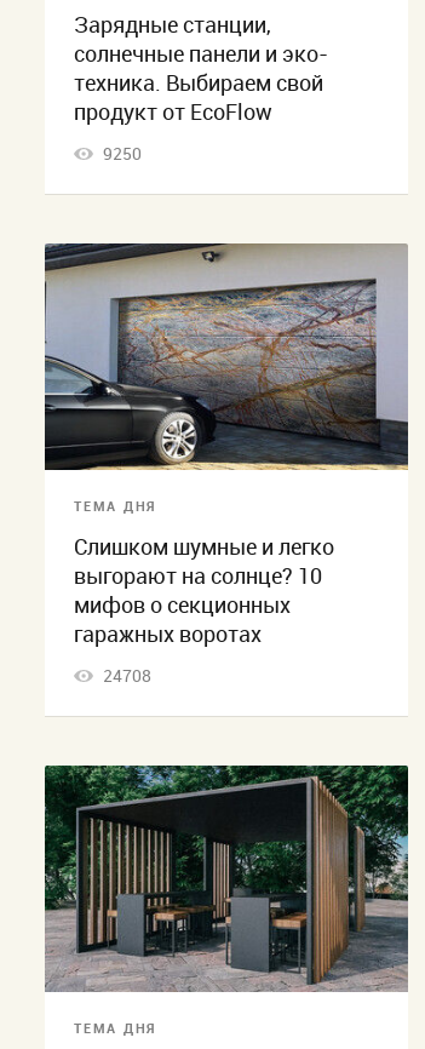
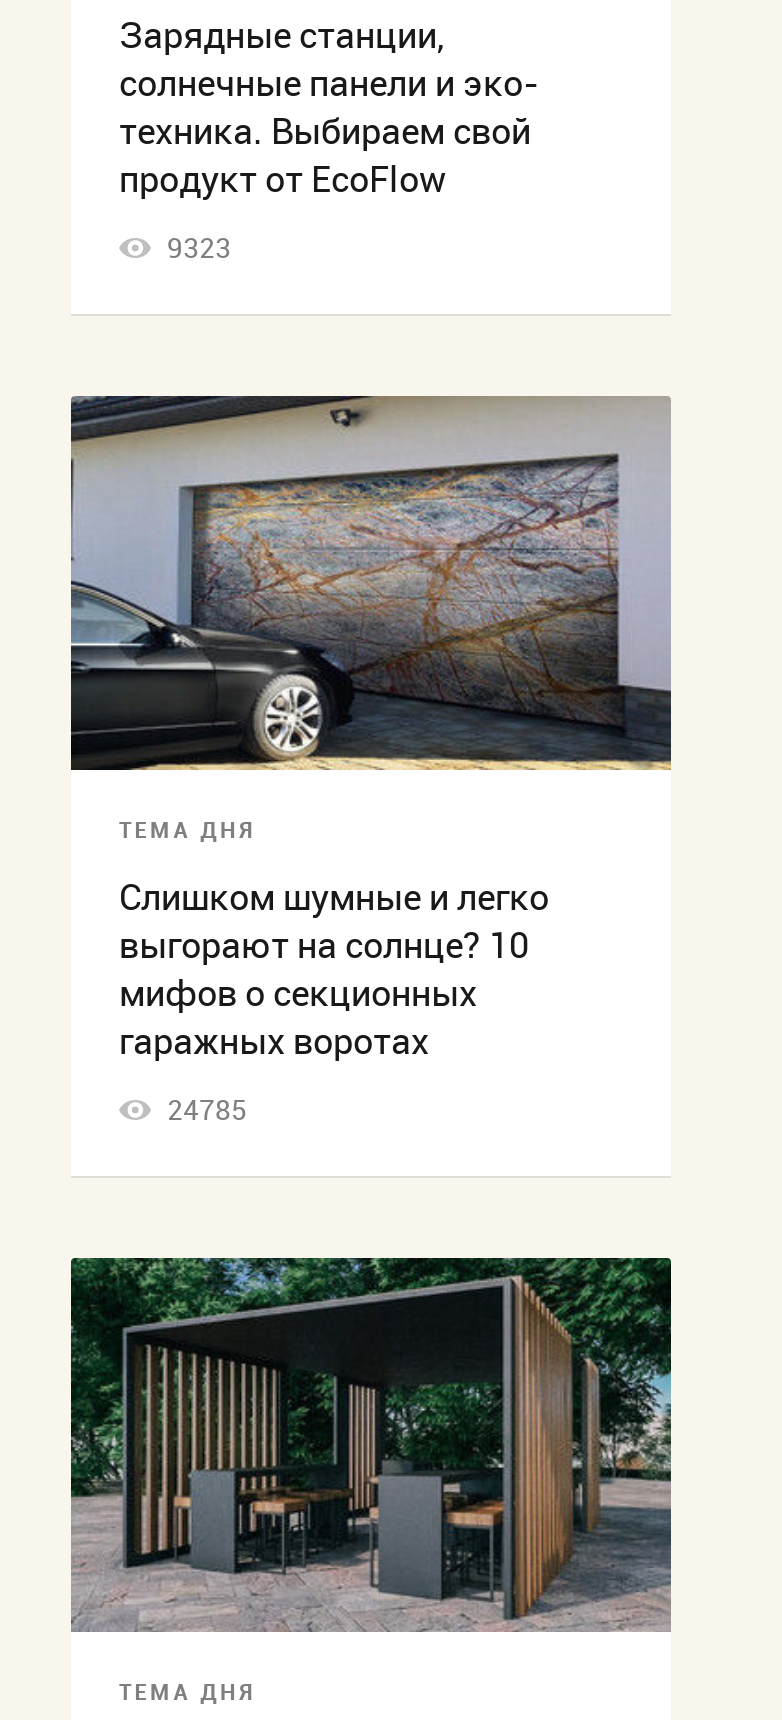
- 9250
+ 9323

- 24708
+ 24785
